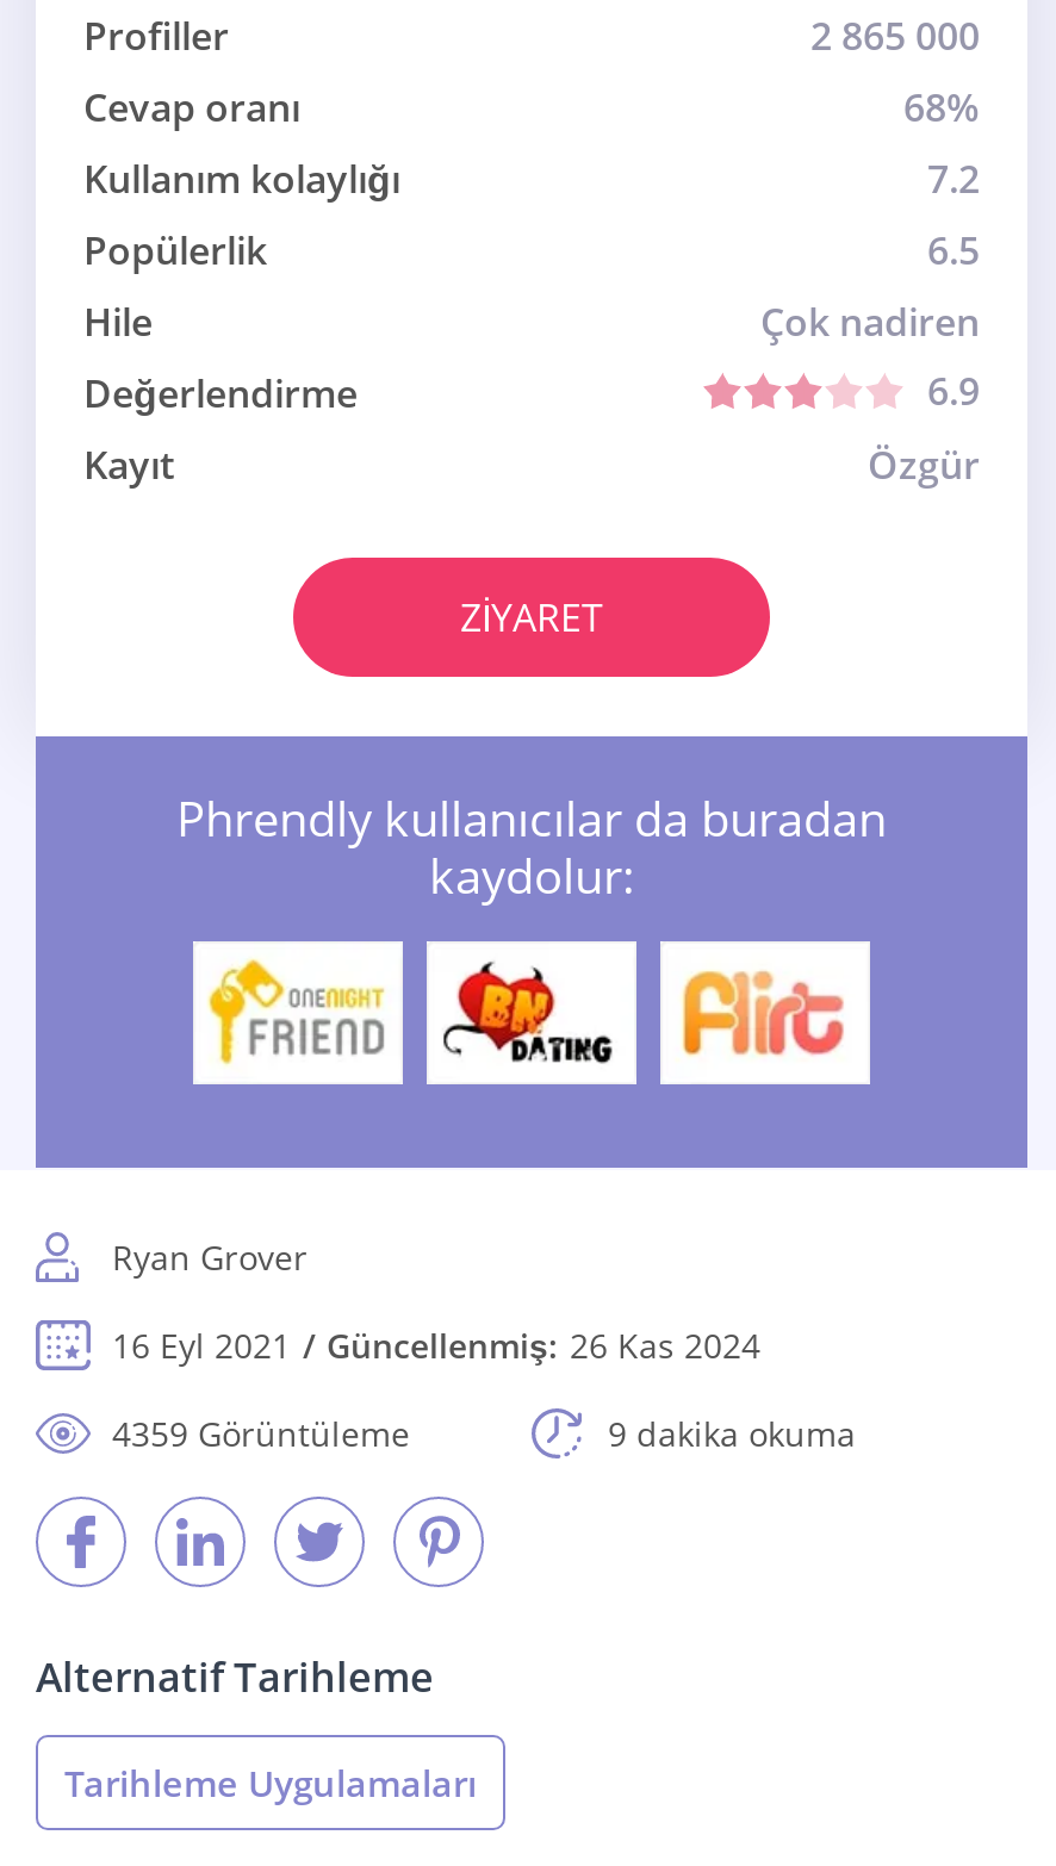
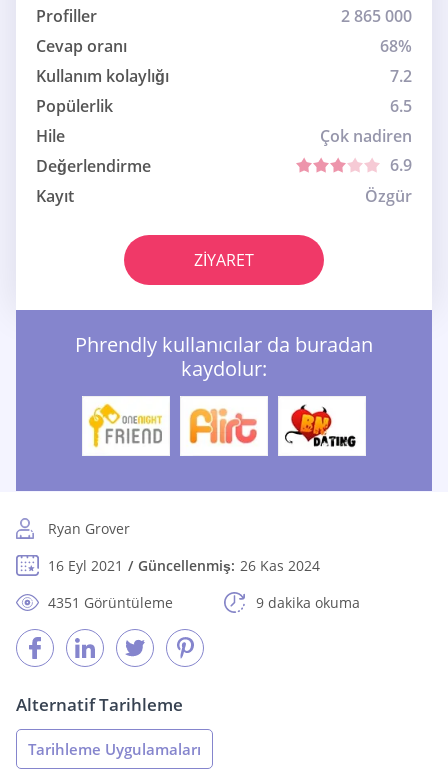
- [image]
+ [image]

- [image]
+ [image]

- 4359 Görüntüleme
+ 4351 Görüntüleme
